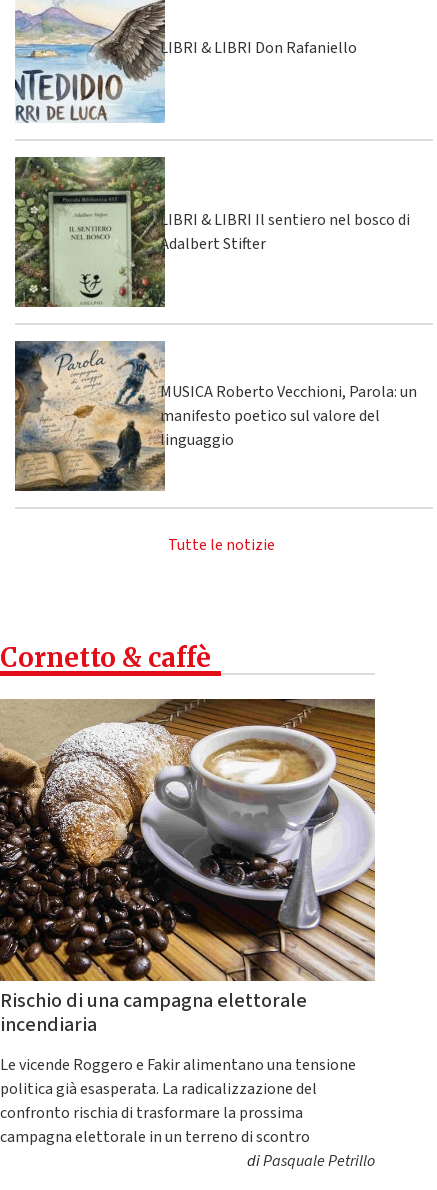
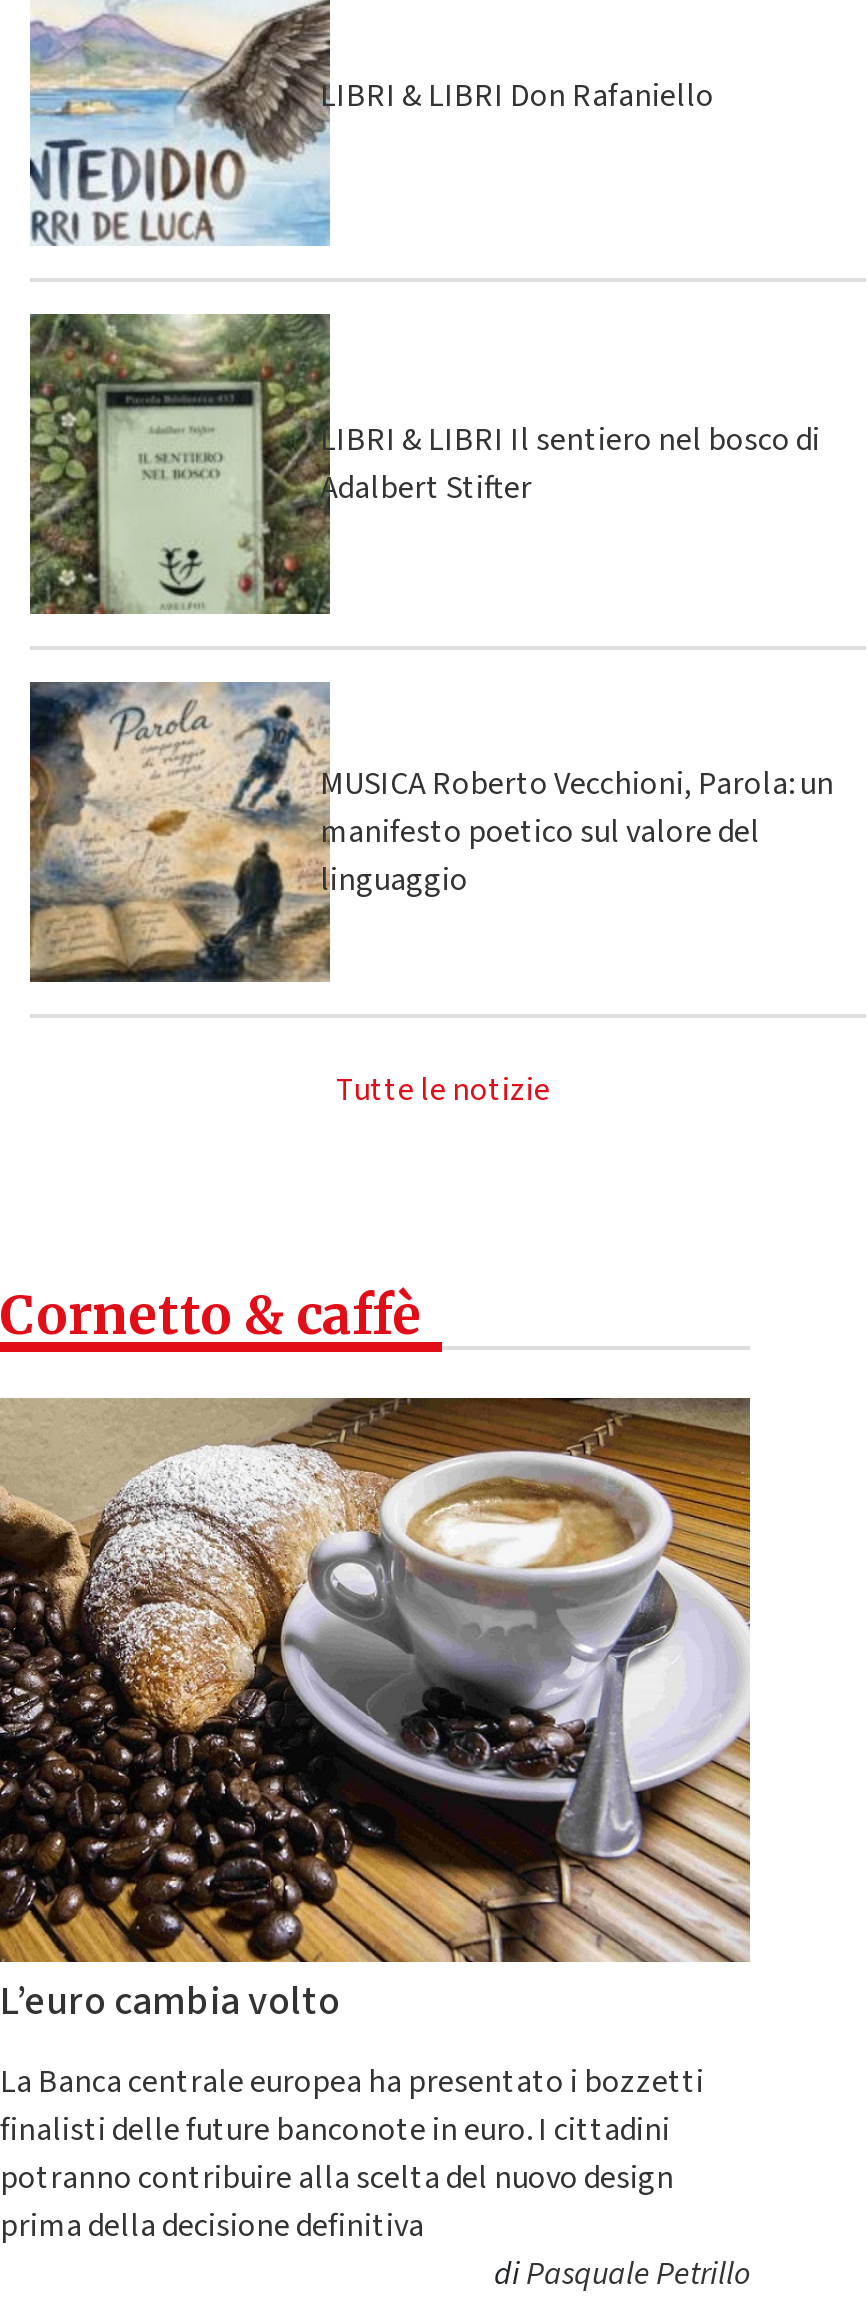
- Rischio di una campagna elettorale
- incendiaria
+ L’euro cambia volto

- Le vicende Roggero e Fakir alimentano una tensione
- politica già esasperata. La radicalizzazione del
- confronto rischia di trasformare la prossima
- campagna elettorale in un terreno di scontro
+ La Banca centrale europea ha presentato i bozzetti
+ finalisti delle future banconote in euro. I cittadini
+ potranno contribuire alla scelta del nuovo design
+ prima della decisione definitiva
